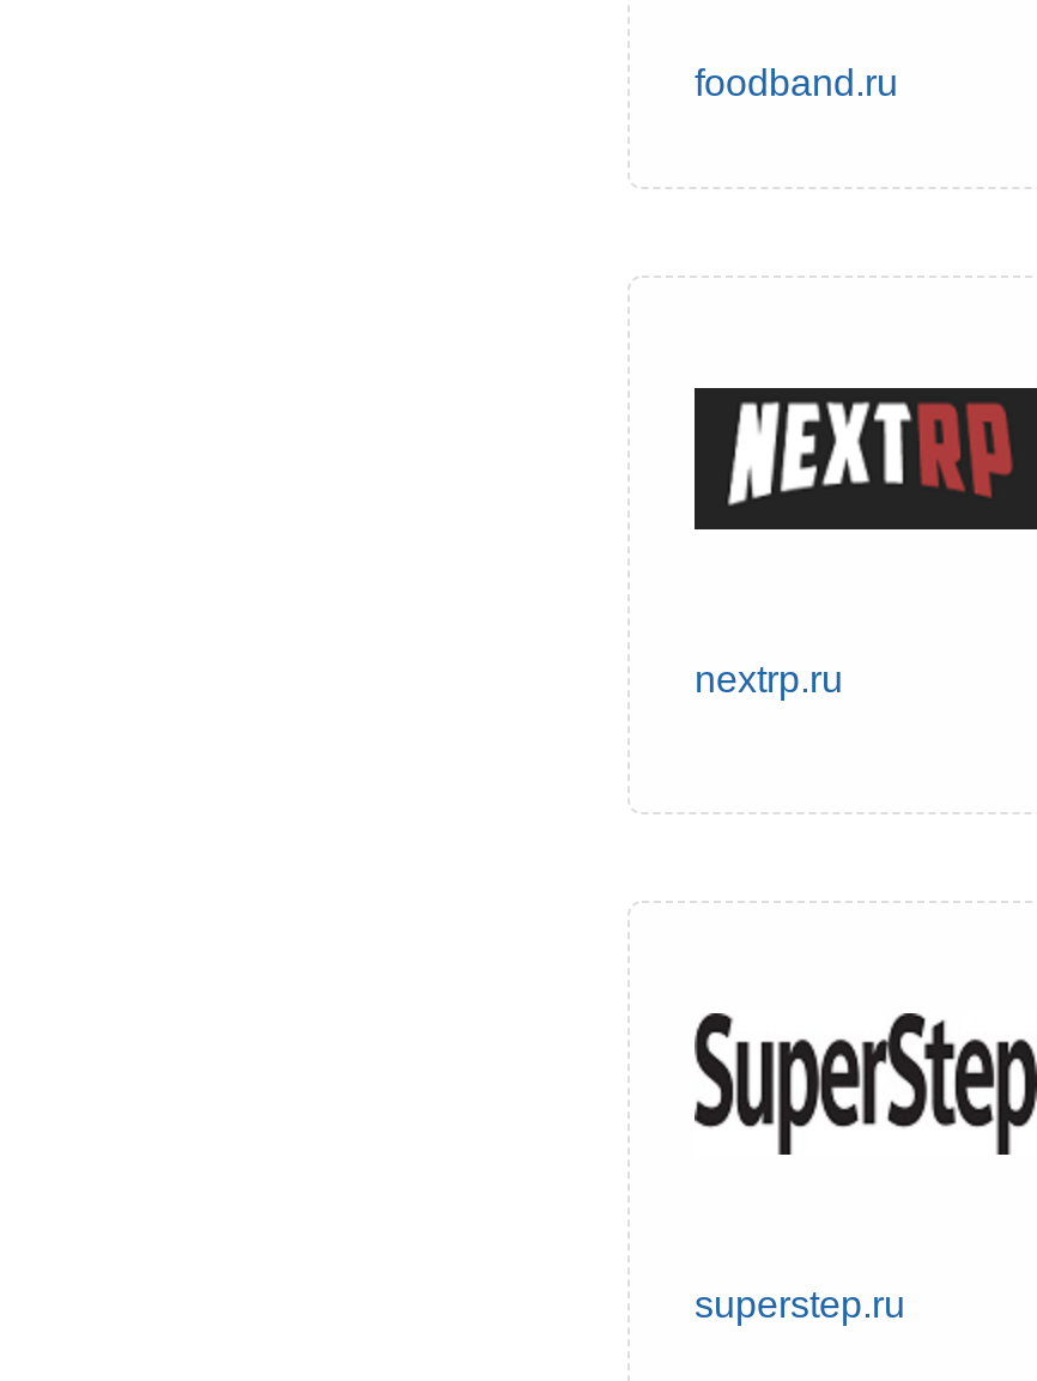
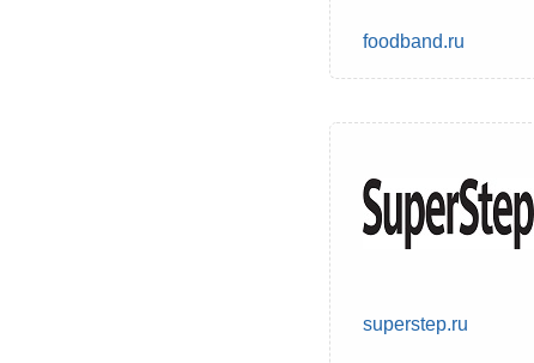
- [image]

- nextrp.ru
